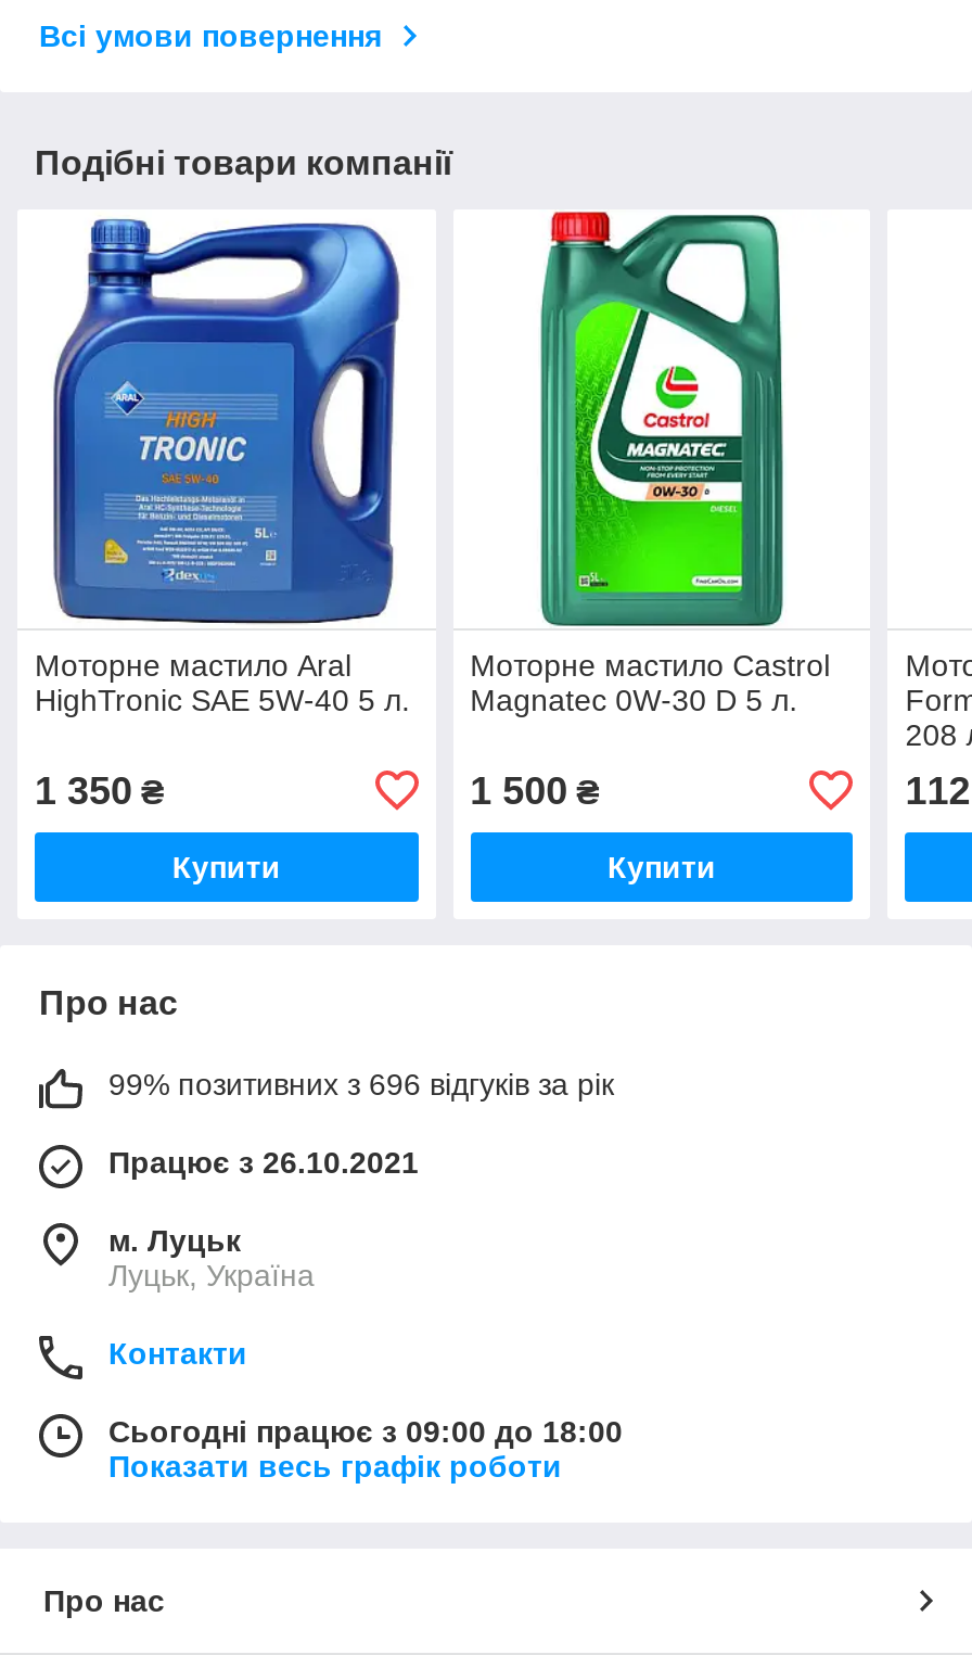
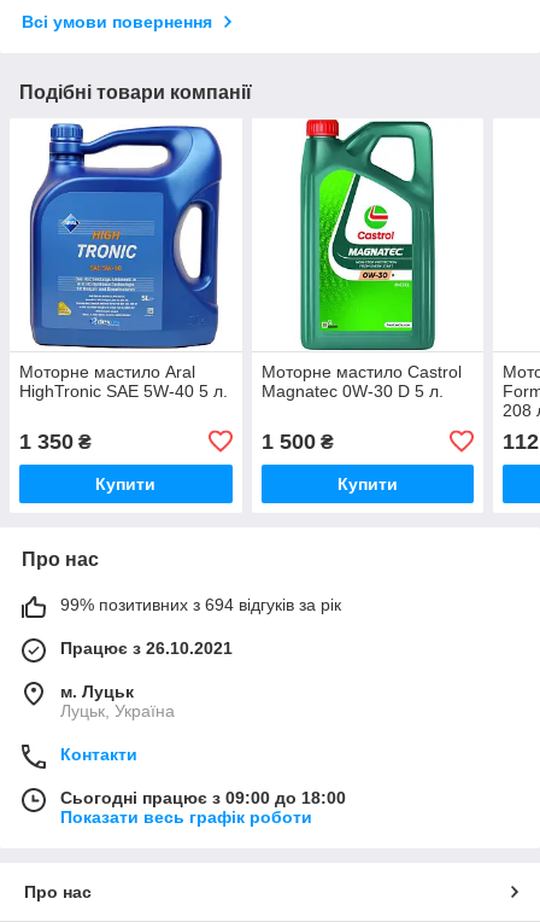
- 99% позитивних з 696 відгуків за рік
+ 99% позитивних з 694 відгуків за рік
